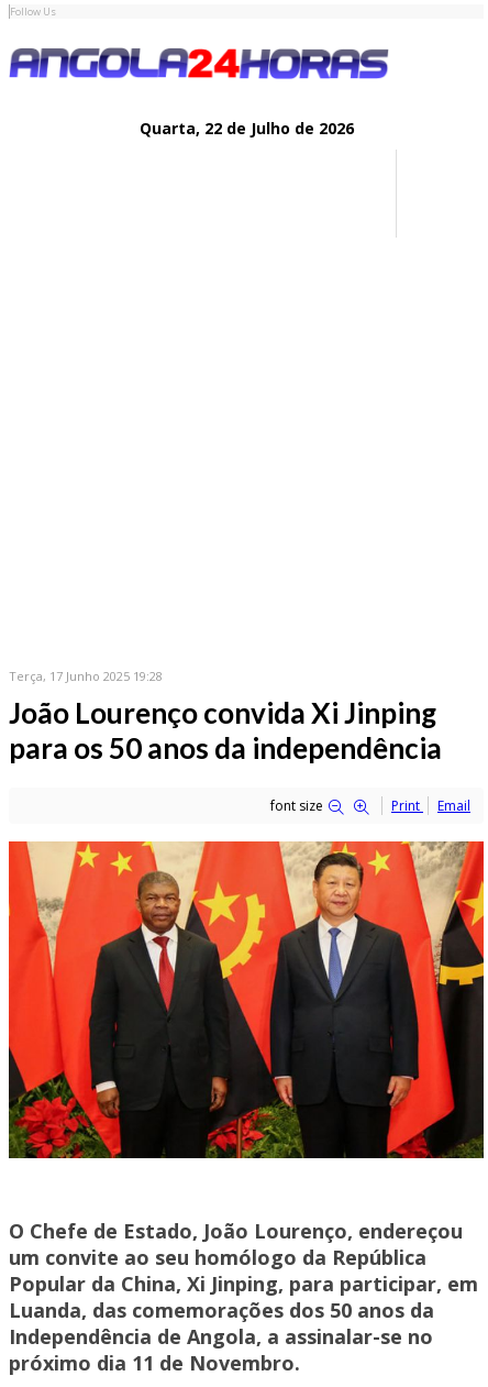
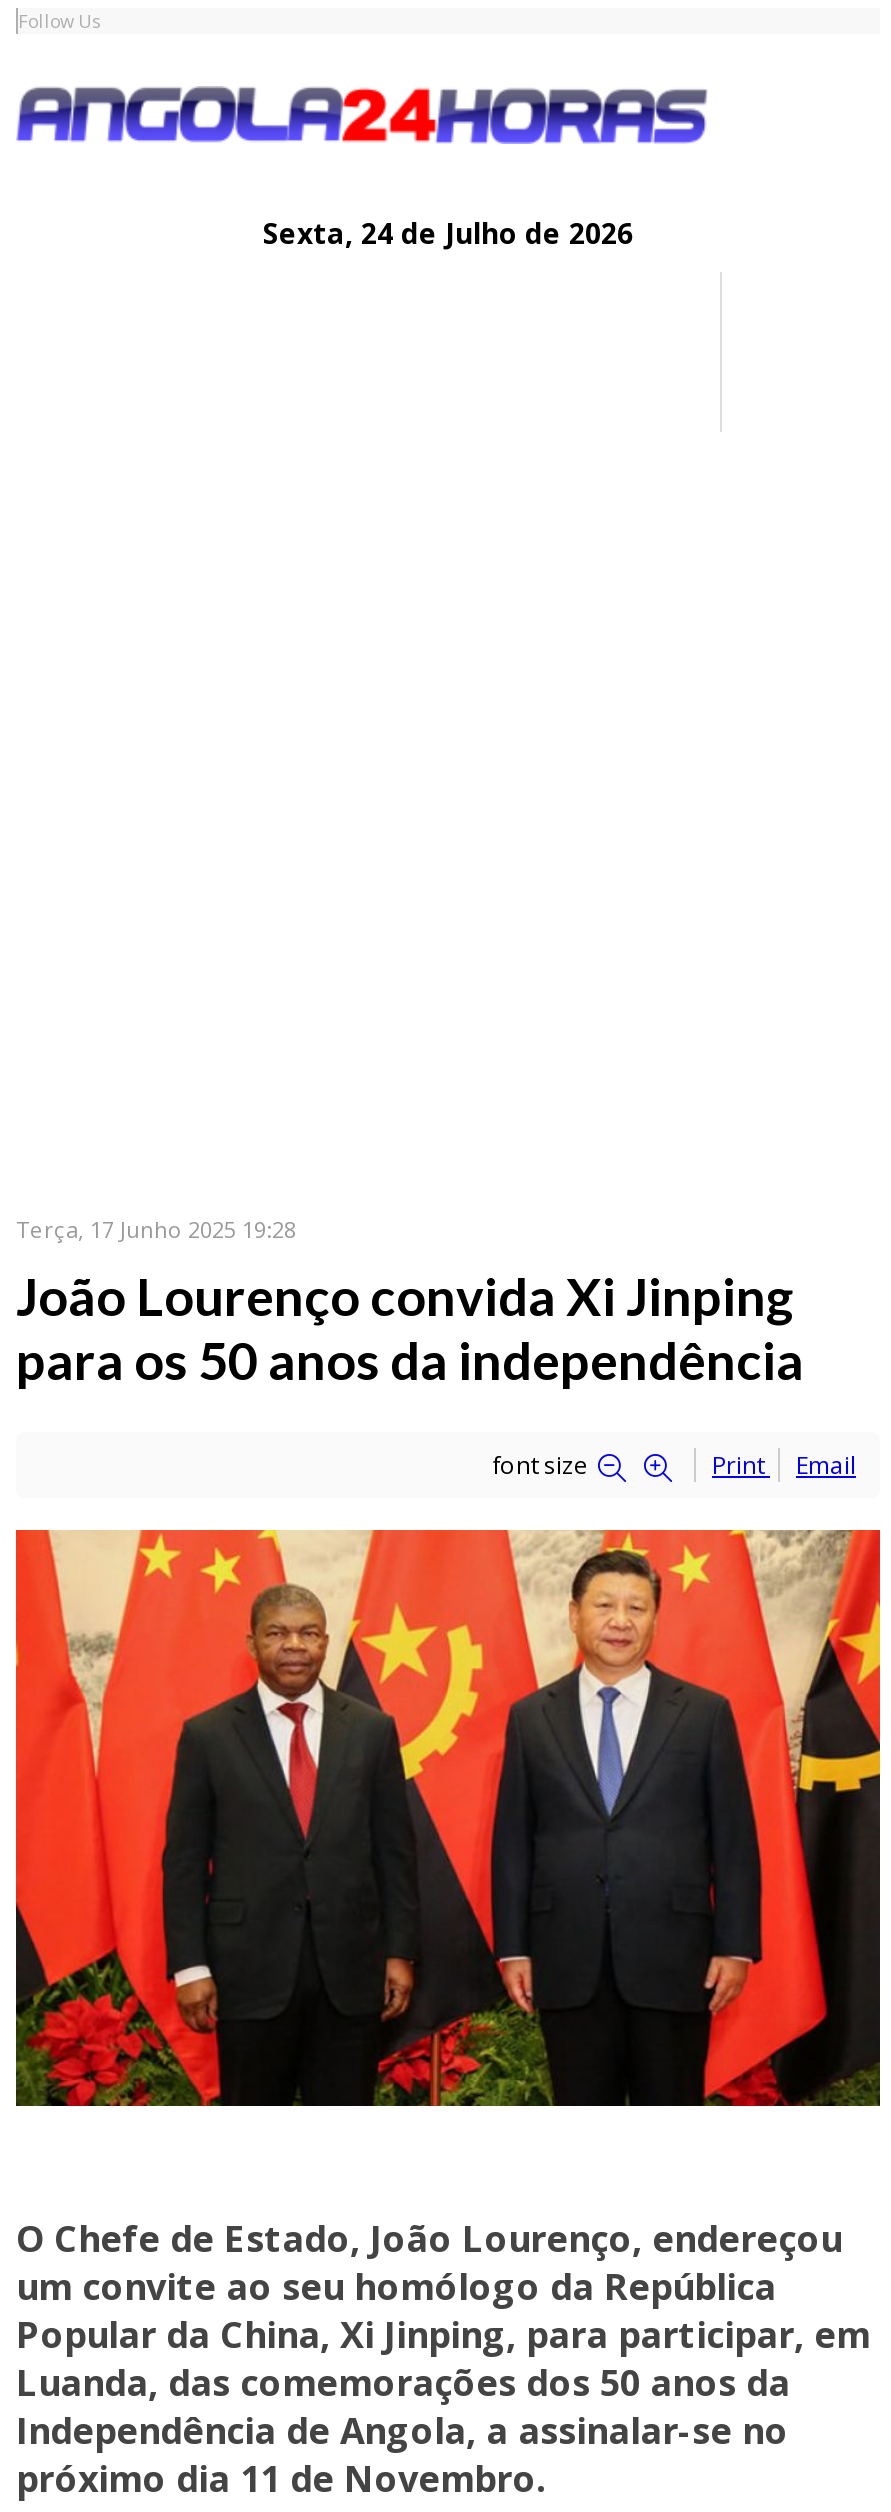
- Quarta, 22 de Julho de 2026
+ Sexta, 24 de Julho de 2026
